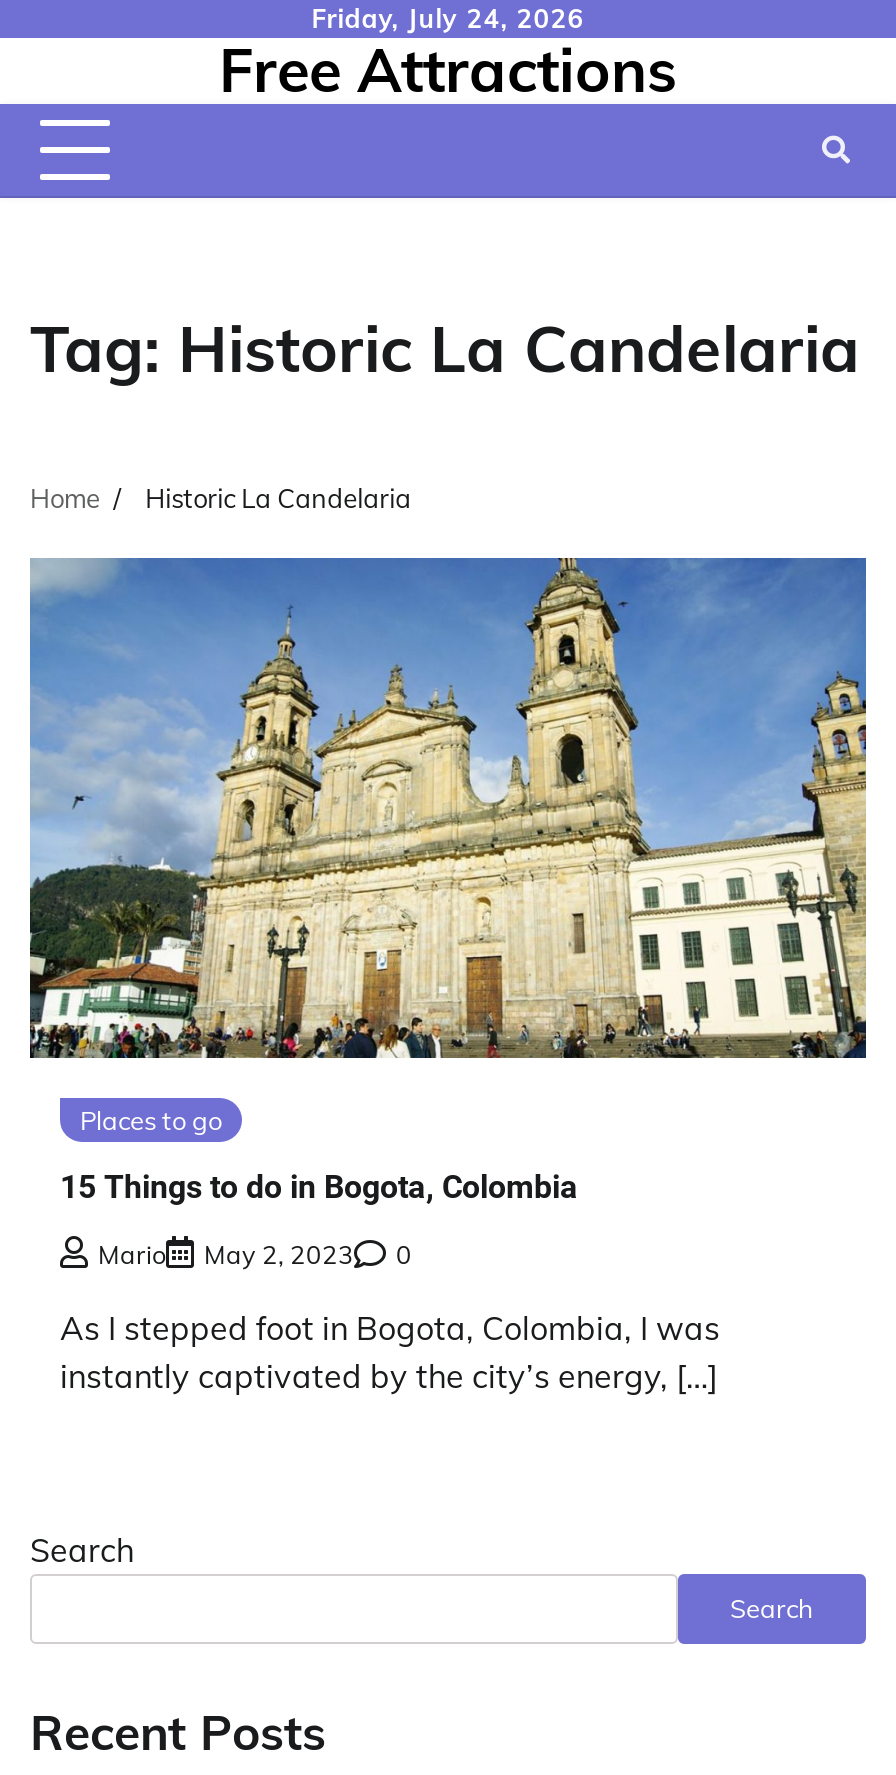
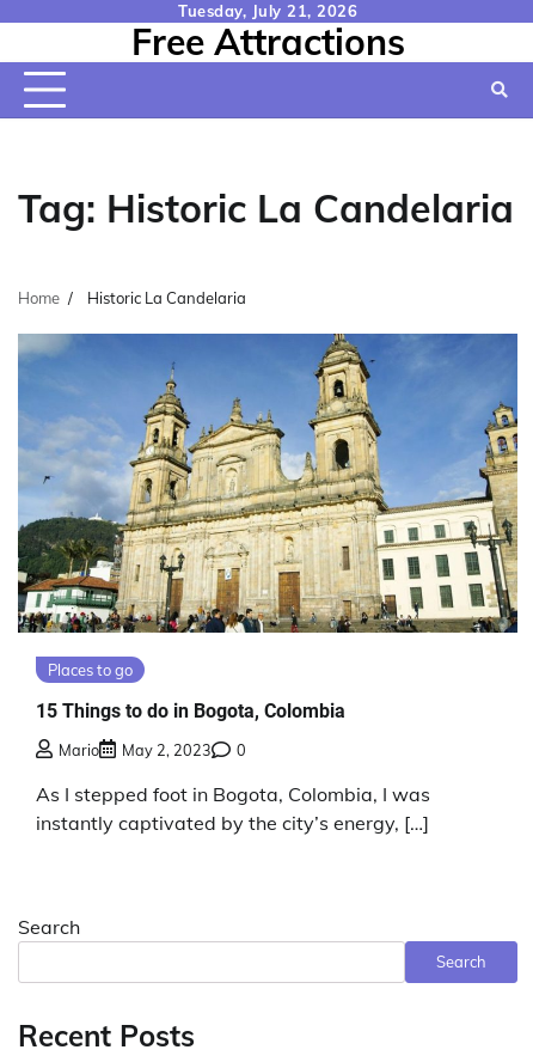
- Friday, July 24, 2026
+ Tuesday, July 21, 2026
